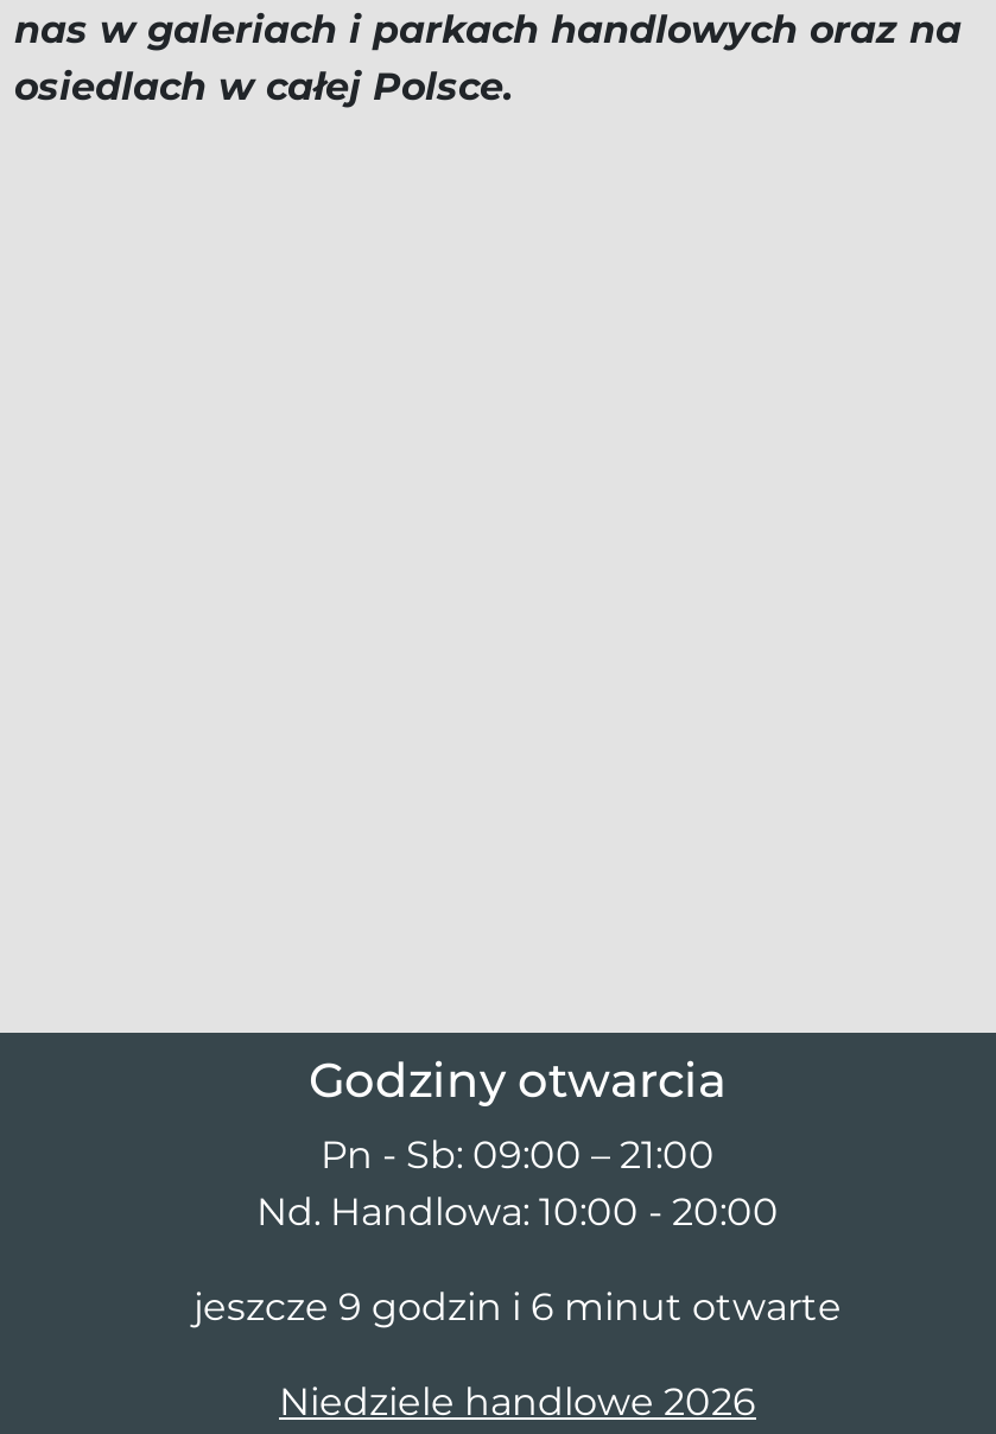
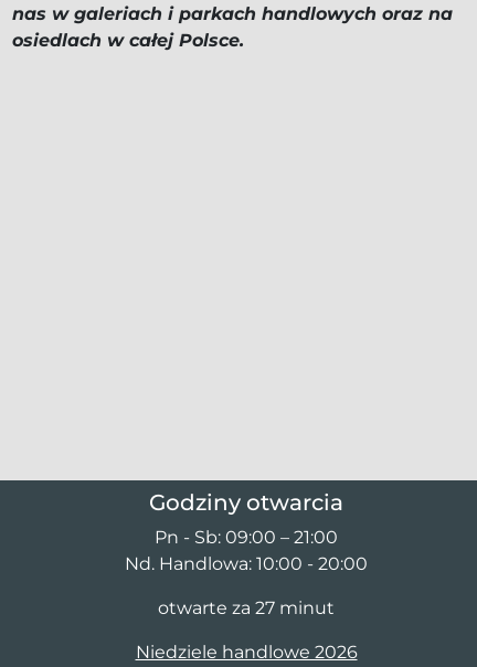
- jeszcze 9 godzin i 6 minut otwarte
+ otwarte za 27 minut
